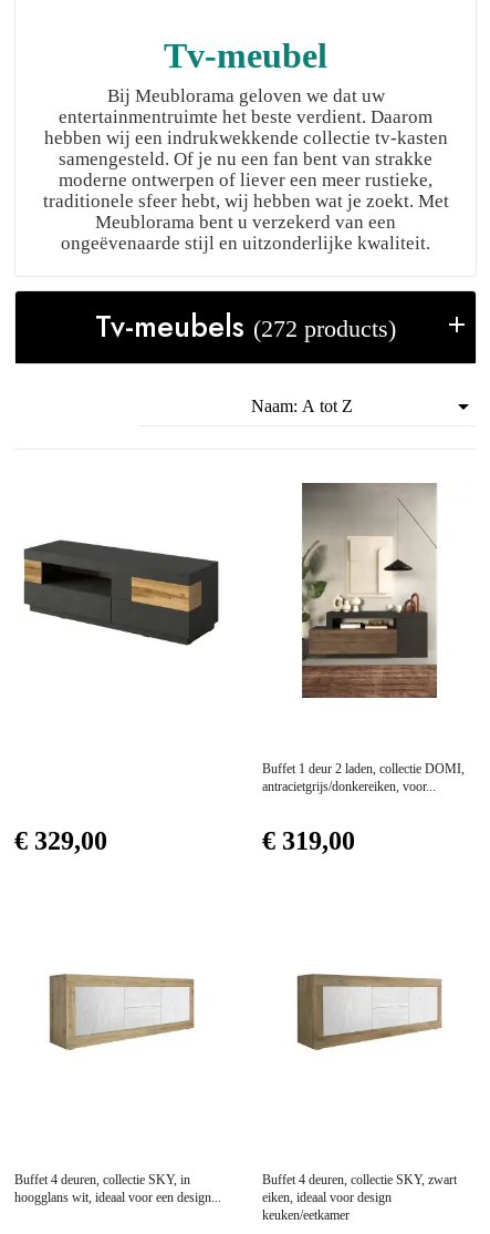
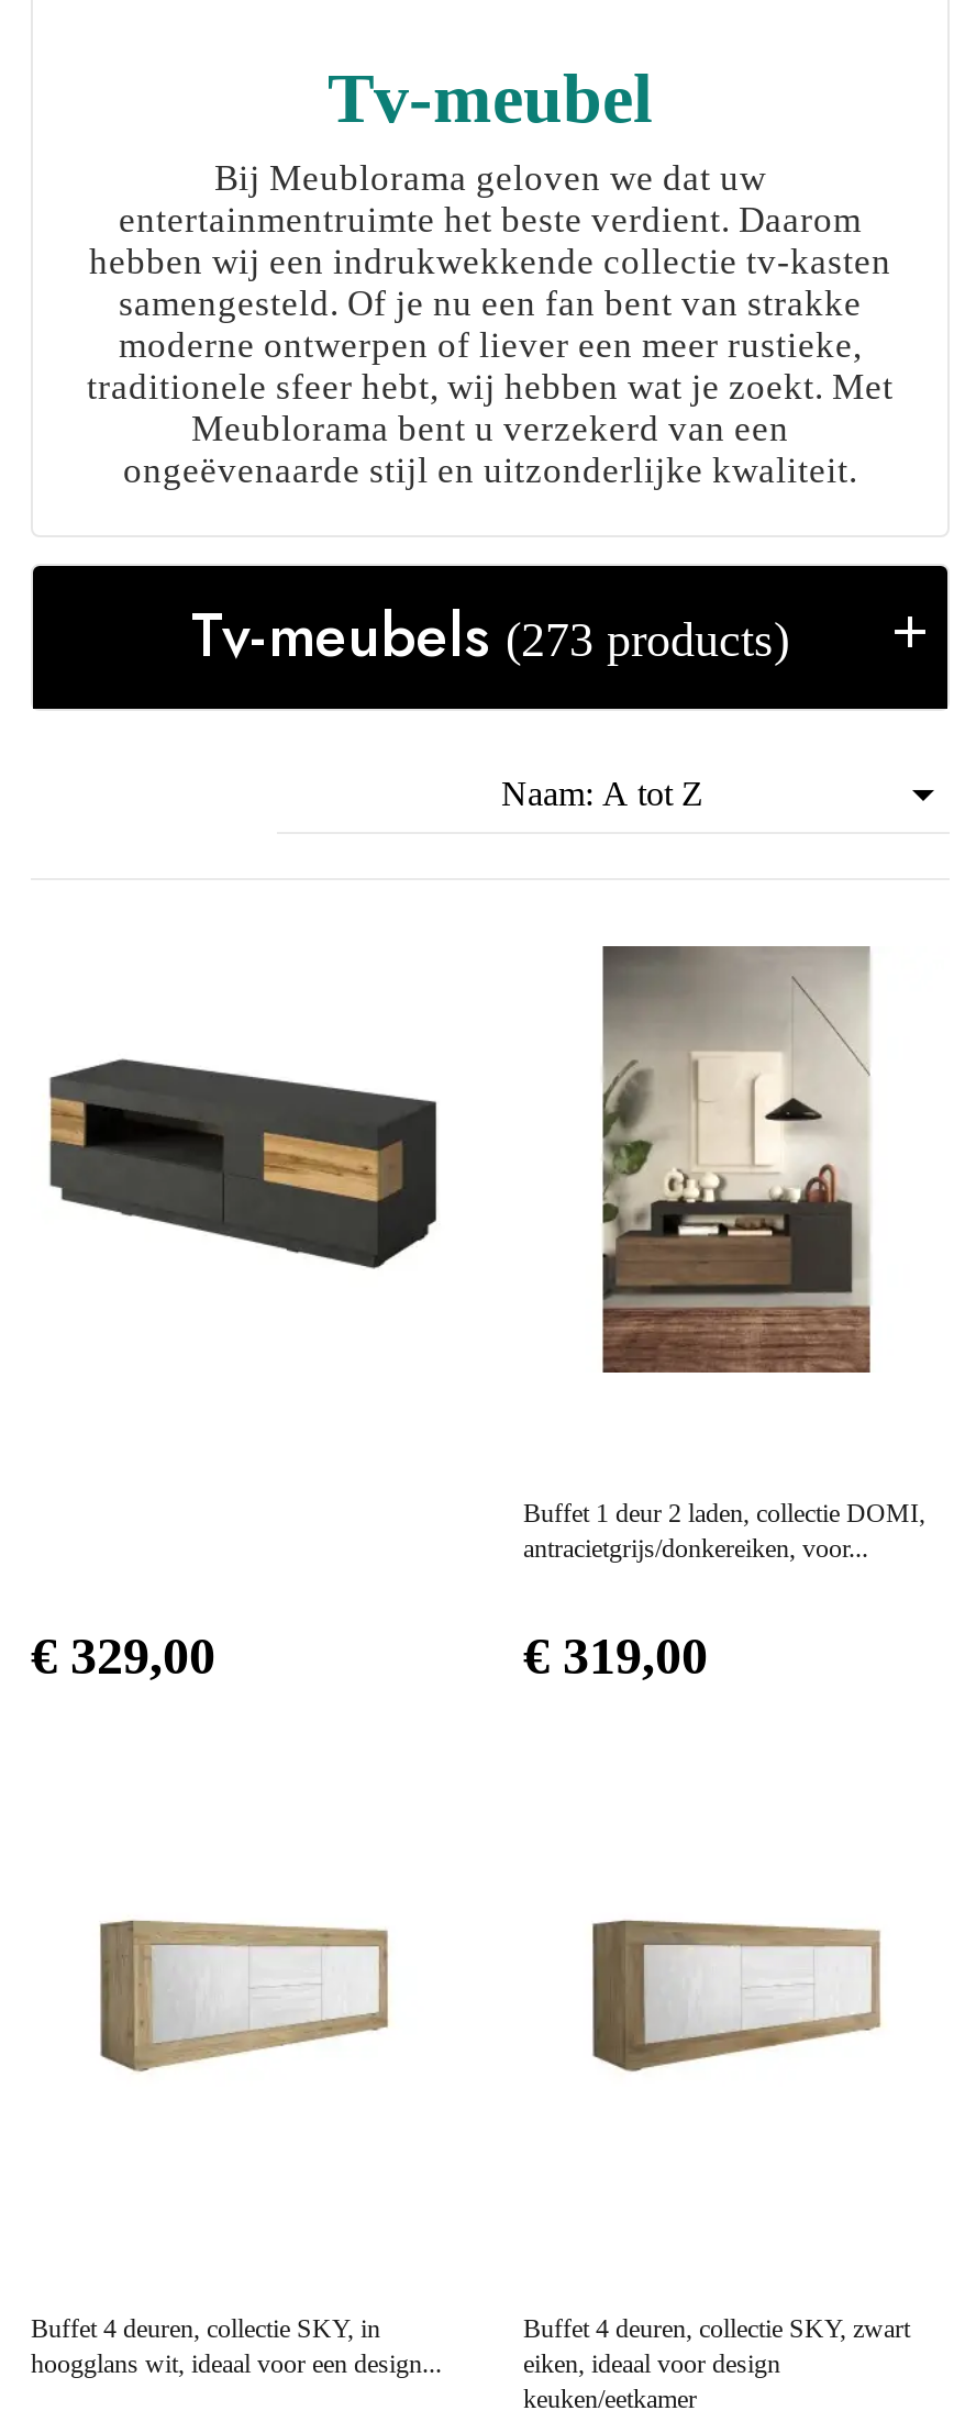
- Tv-meubels (272 products)
+ Tv-meubels (273 products)
